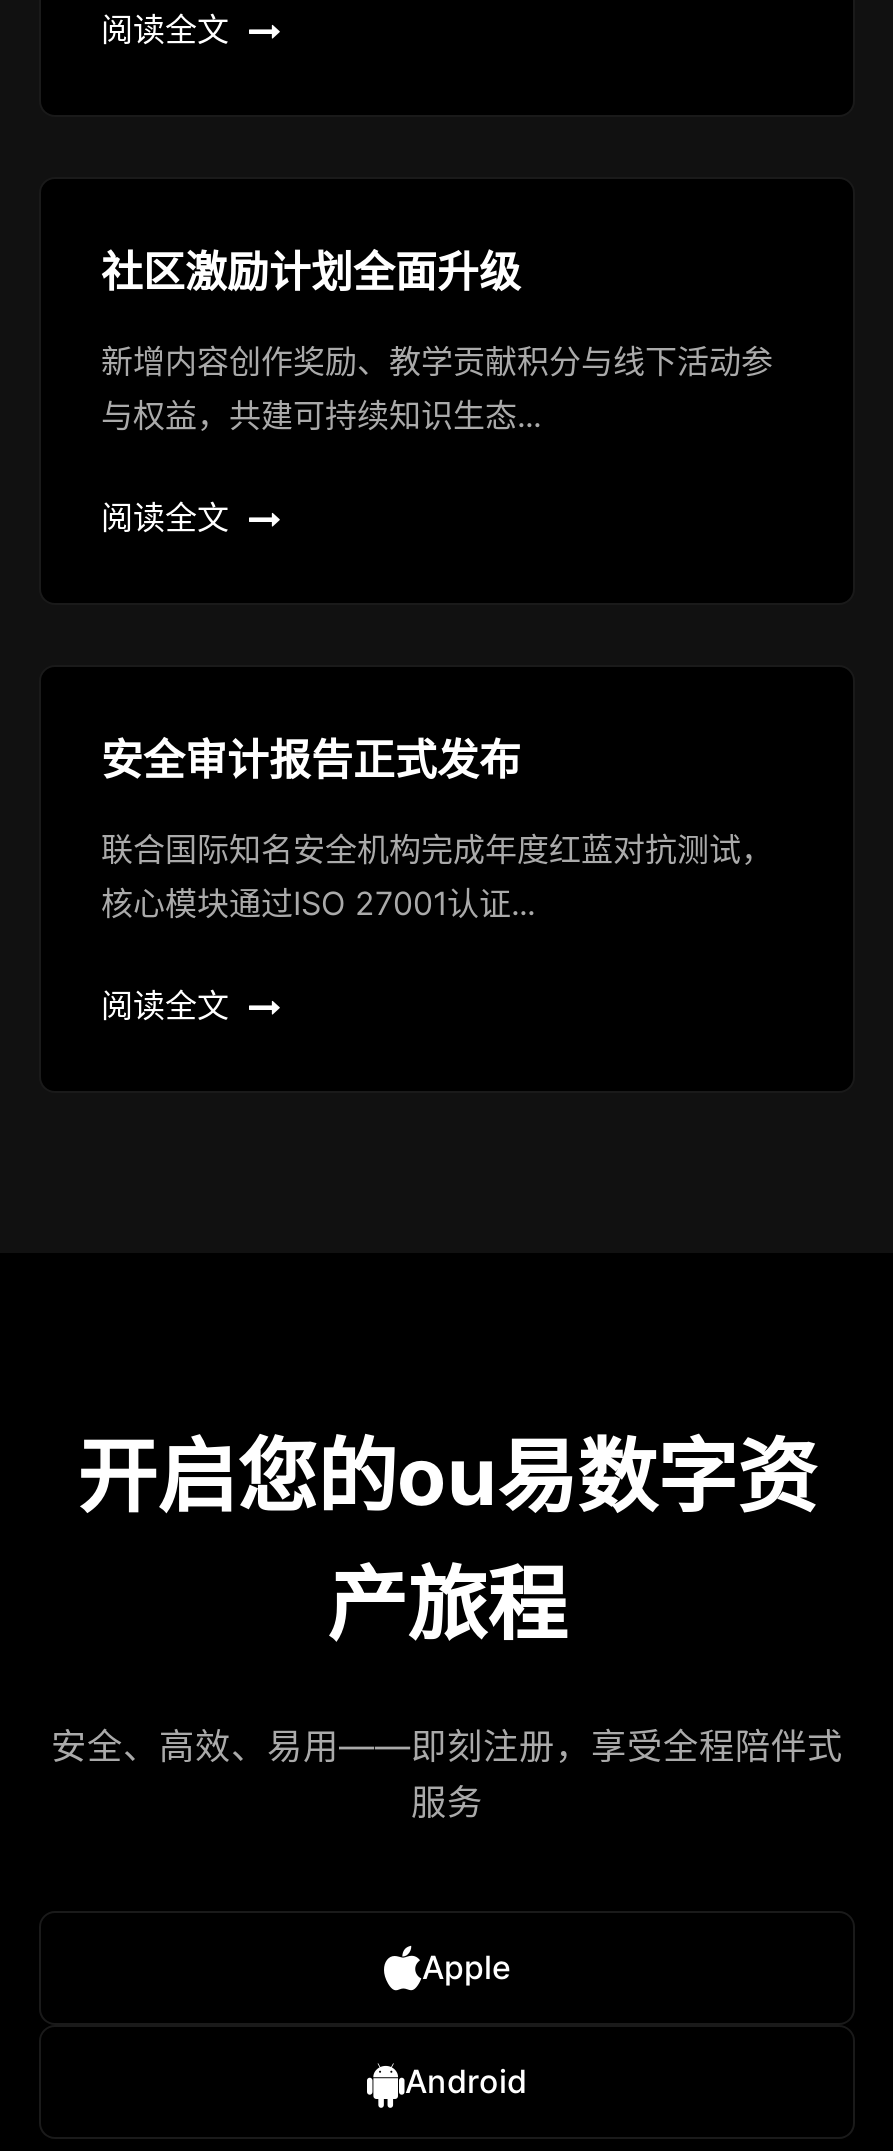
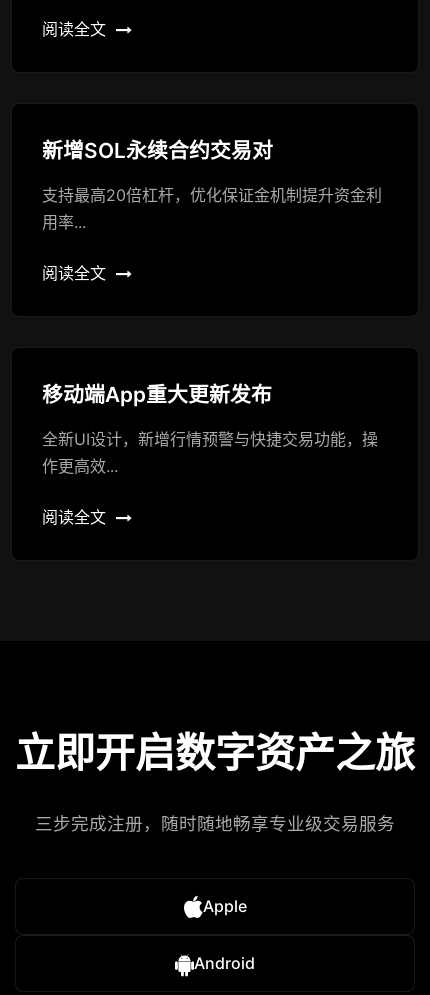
- 社区激励计划全面升级
+ 新增SOL永续合约交易对

- 新增内容创作奖励、教学贡献积分与线下活动参
- 与权益，共建可持续知识生态...
+ 支持最高20倍杠杆，优化保证金机制提升资金利
+ 用率...

- 安全审计报告正式发布
+ 移动端App重大更新发布

- 联合国际知名安全机构完成年度红蓝对抗测试，
- 核心模块通过ISO 27001认证...
+ 全新UI设计，新增行情预警与快捷交易功能，操
+ 作更高效...

- 开启您的ou易数字资
- 产旅程
+ 立即开启数字资产之旅

- 安全、高效、易用——即刻注册，享受全程陪伴式
- 服务
+ 三步完成注册，随时随地畅享专业级交易服务
